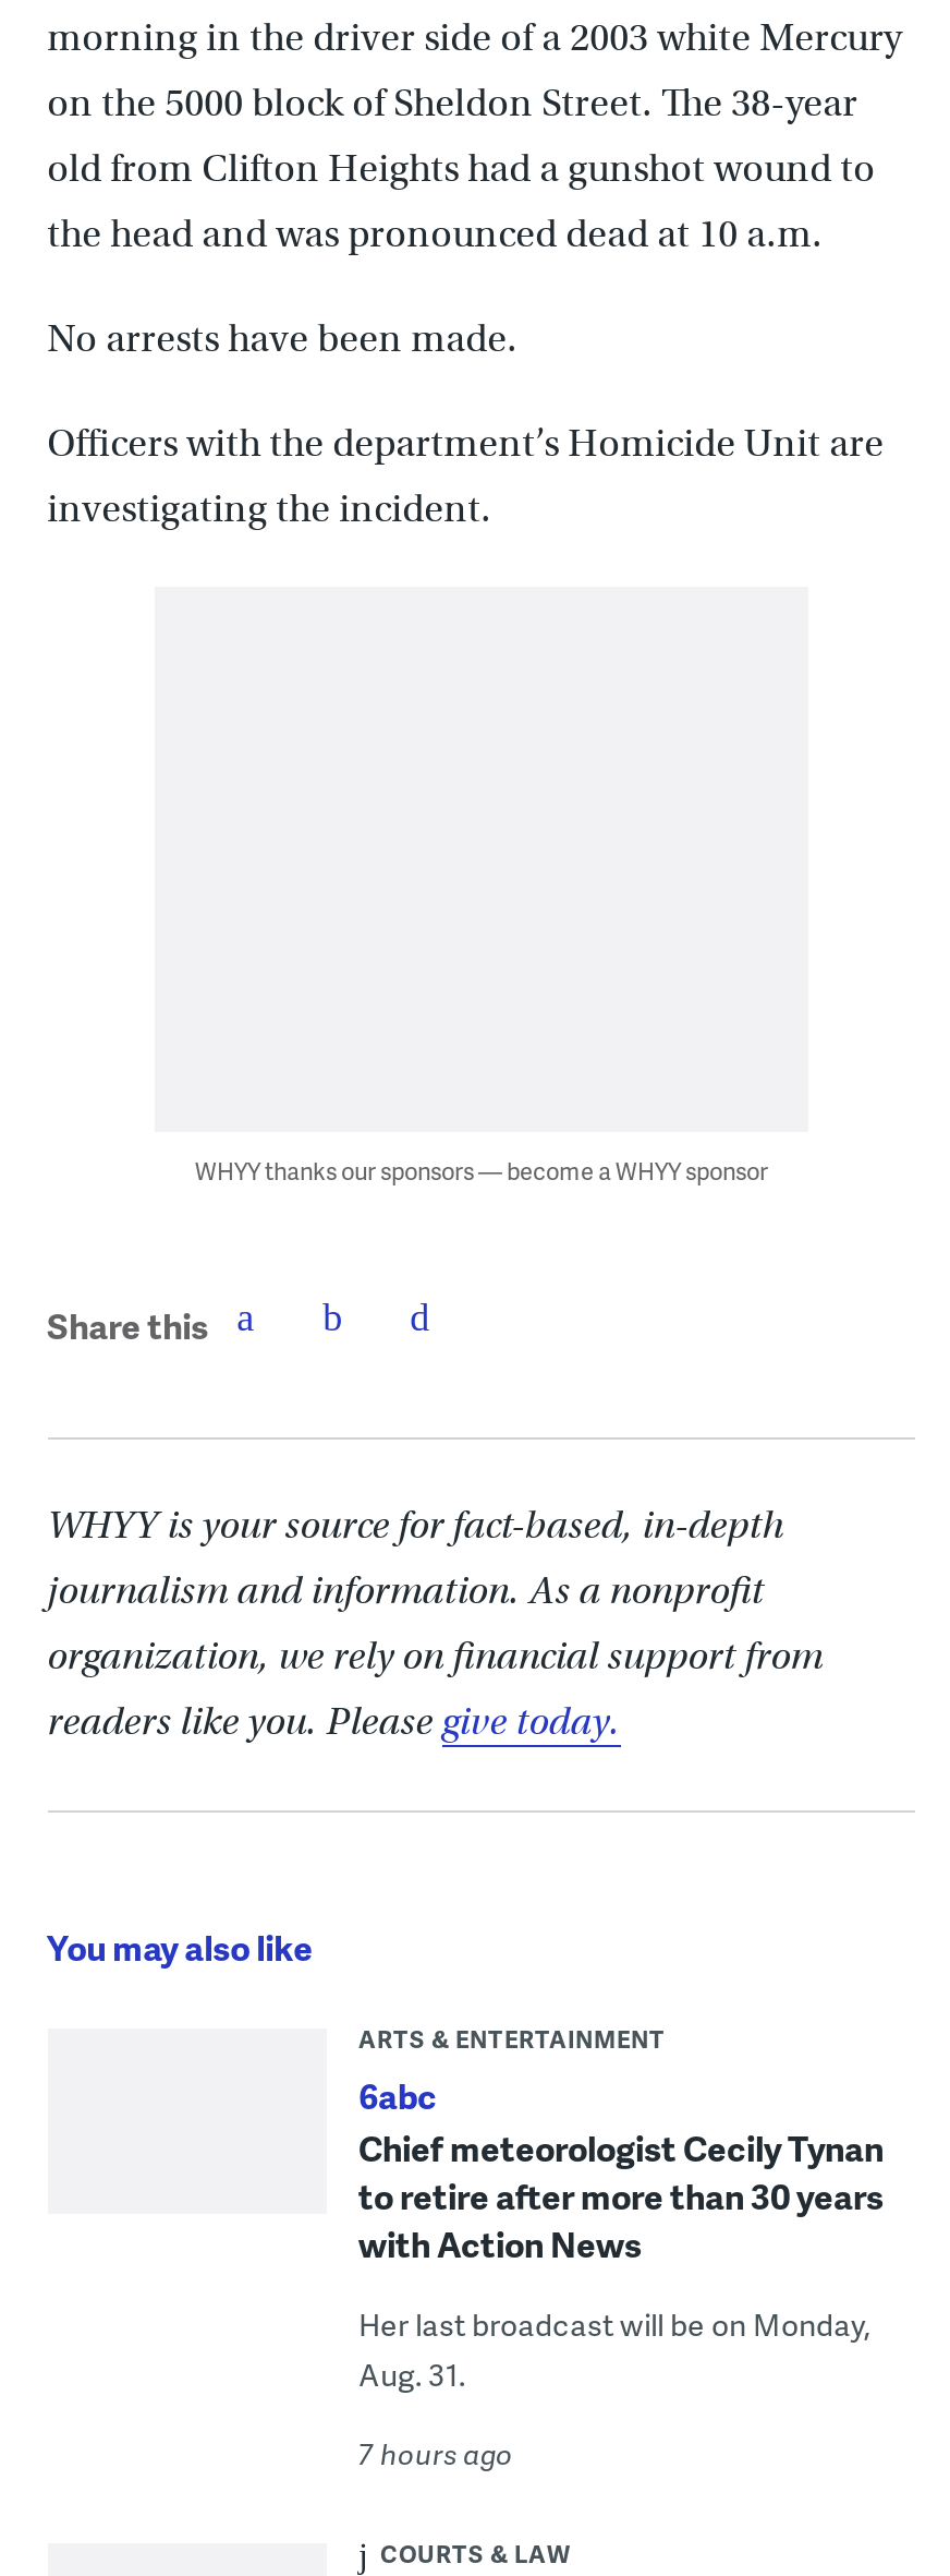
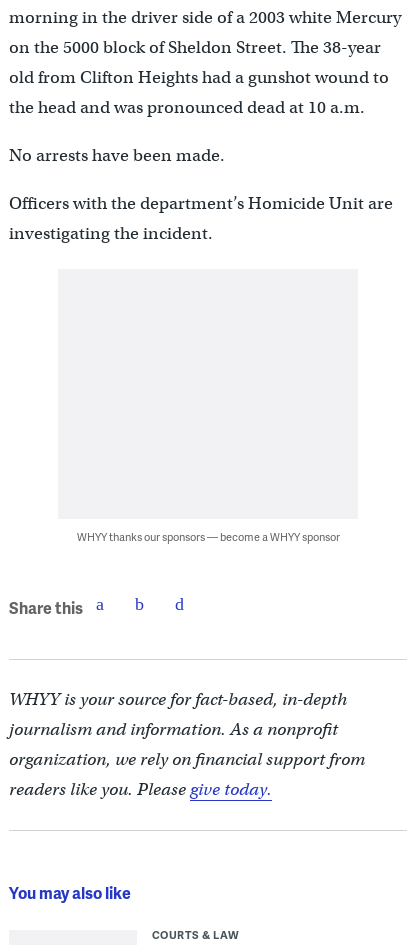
- ARTS & ENTERTAINMENT
- 6abc
- Chief meteorologist Cecily Tynan
- to retire after more than 30 years
- with Action News
- Her last broadcast will be on Monday,
- Aug. 31.
- 7 hours ago
